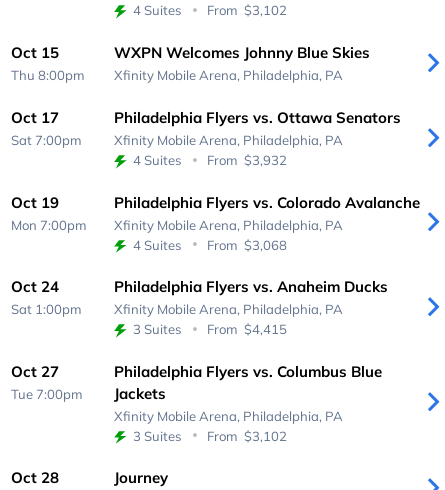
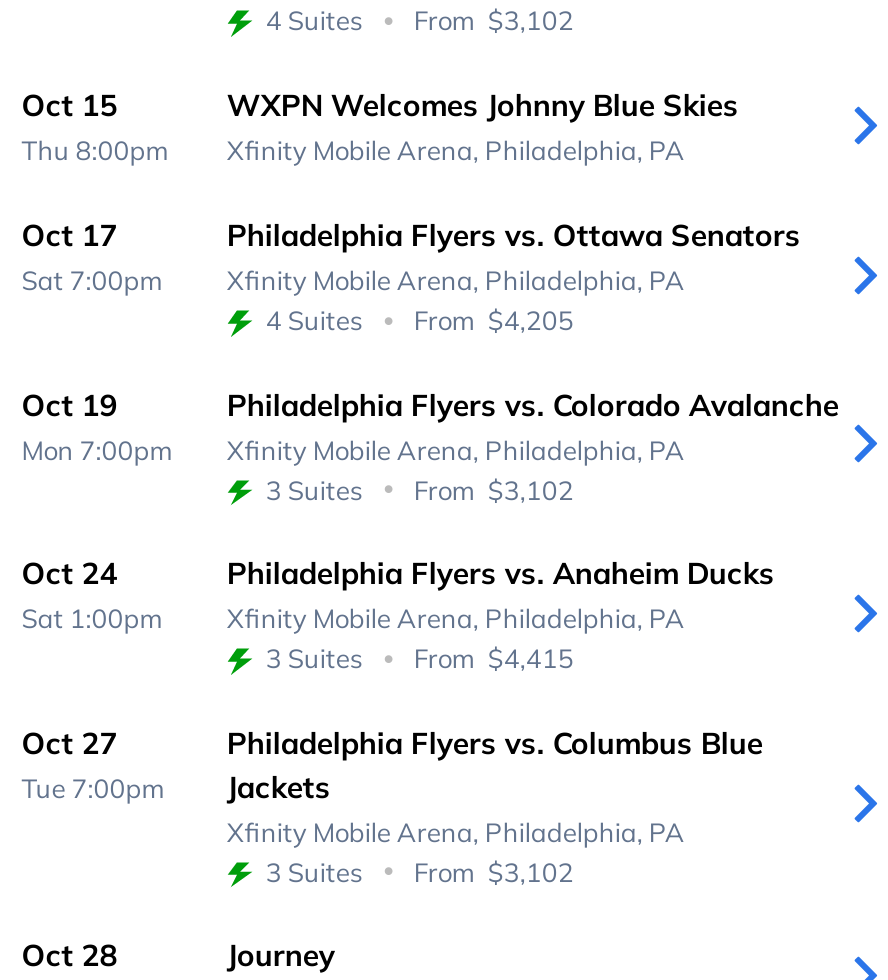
- 4 Suites From $3,932
+ 4 Suites From $4,205

- 4 Suites
+ 3 Suites

- From $3,068
+ From $3,102
